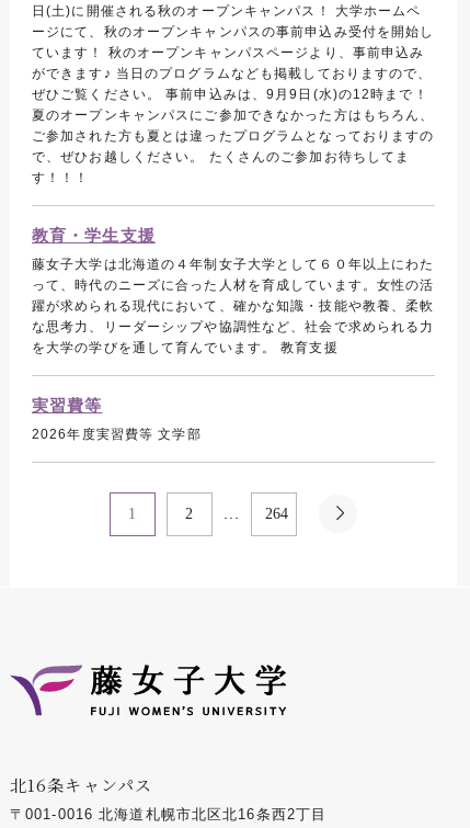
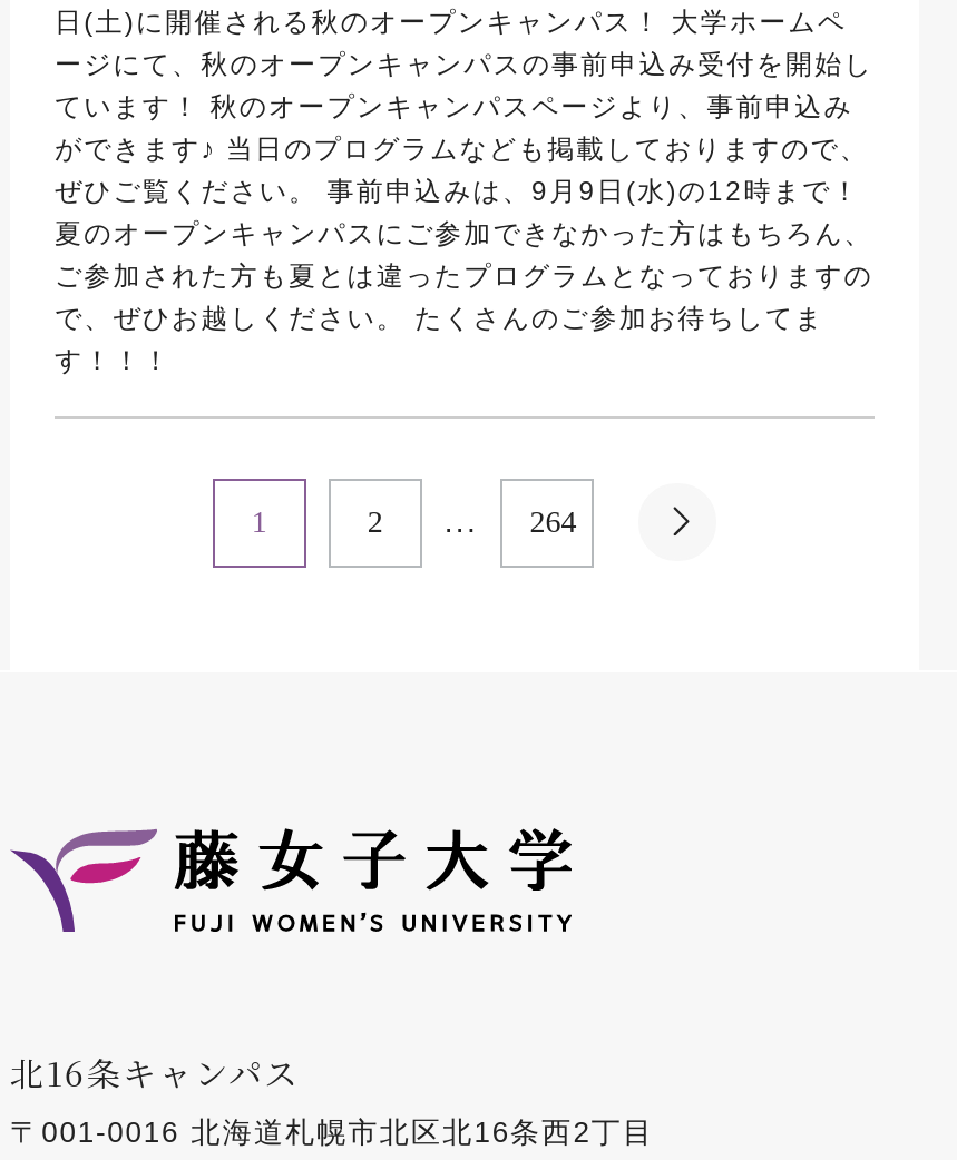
- 教育・学生支援
- 藤女子大学は北海道の４年制女子大学として６０年以上にわた
- って、時代のニーズに合った人材を育成しています。女性の活
- 躍が求められる現代において、確かな知識・技能や教養、柔軟
- な思考力、リーダーシップや協調性など、社会で求められる力
- を大学の学びを通して育んでいます。 教育支援
- 実習費等
- 2026年度実習費等 文学部
